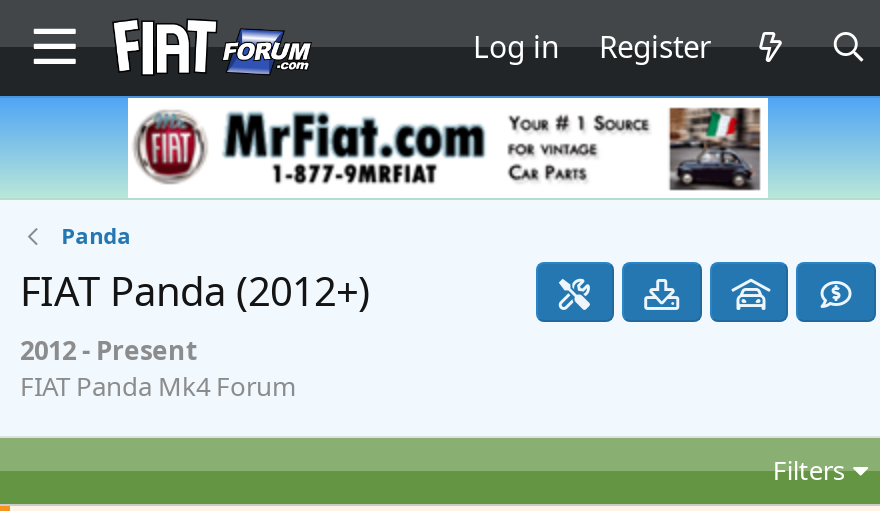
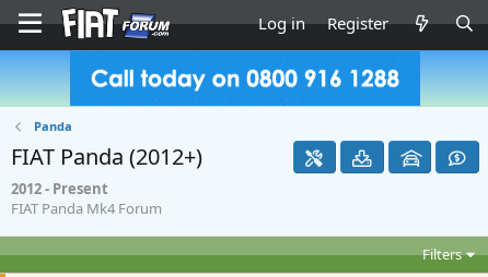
- [image]
+ [image]
